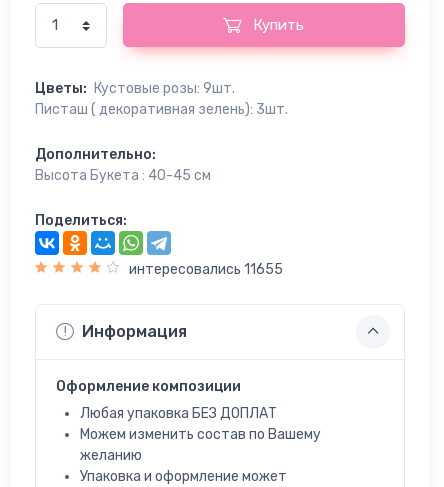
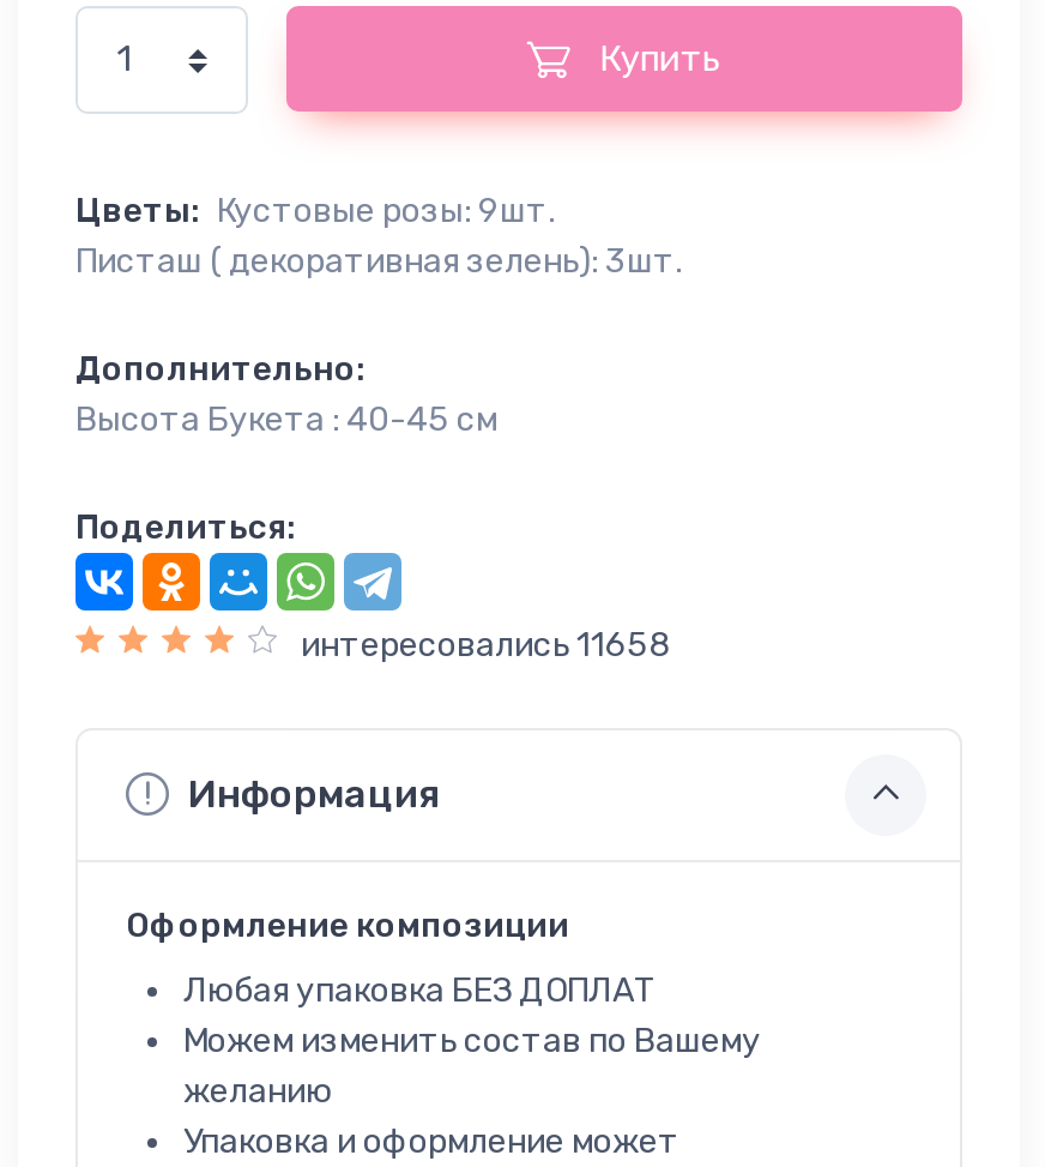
- интересовались 11655
+ интересовались 11658
